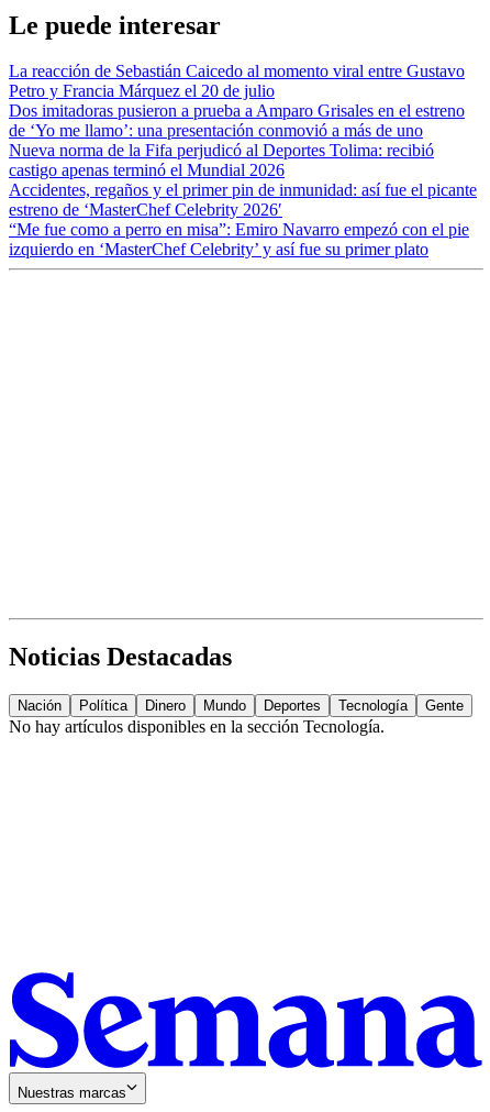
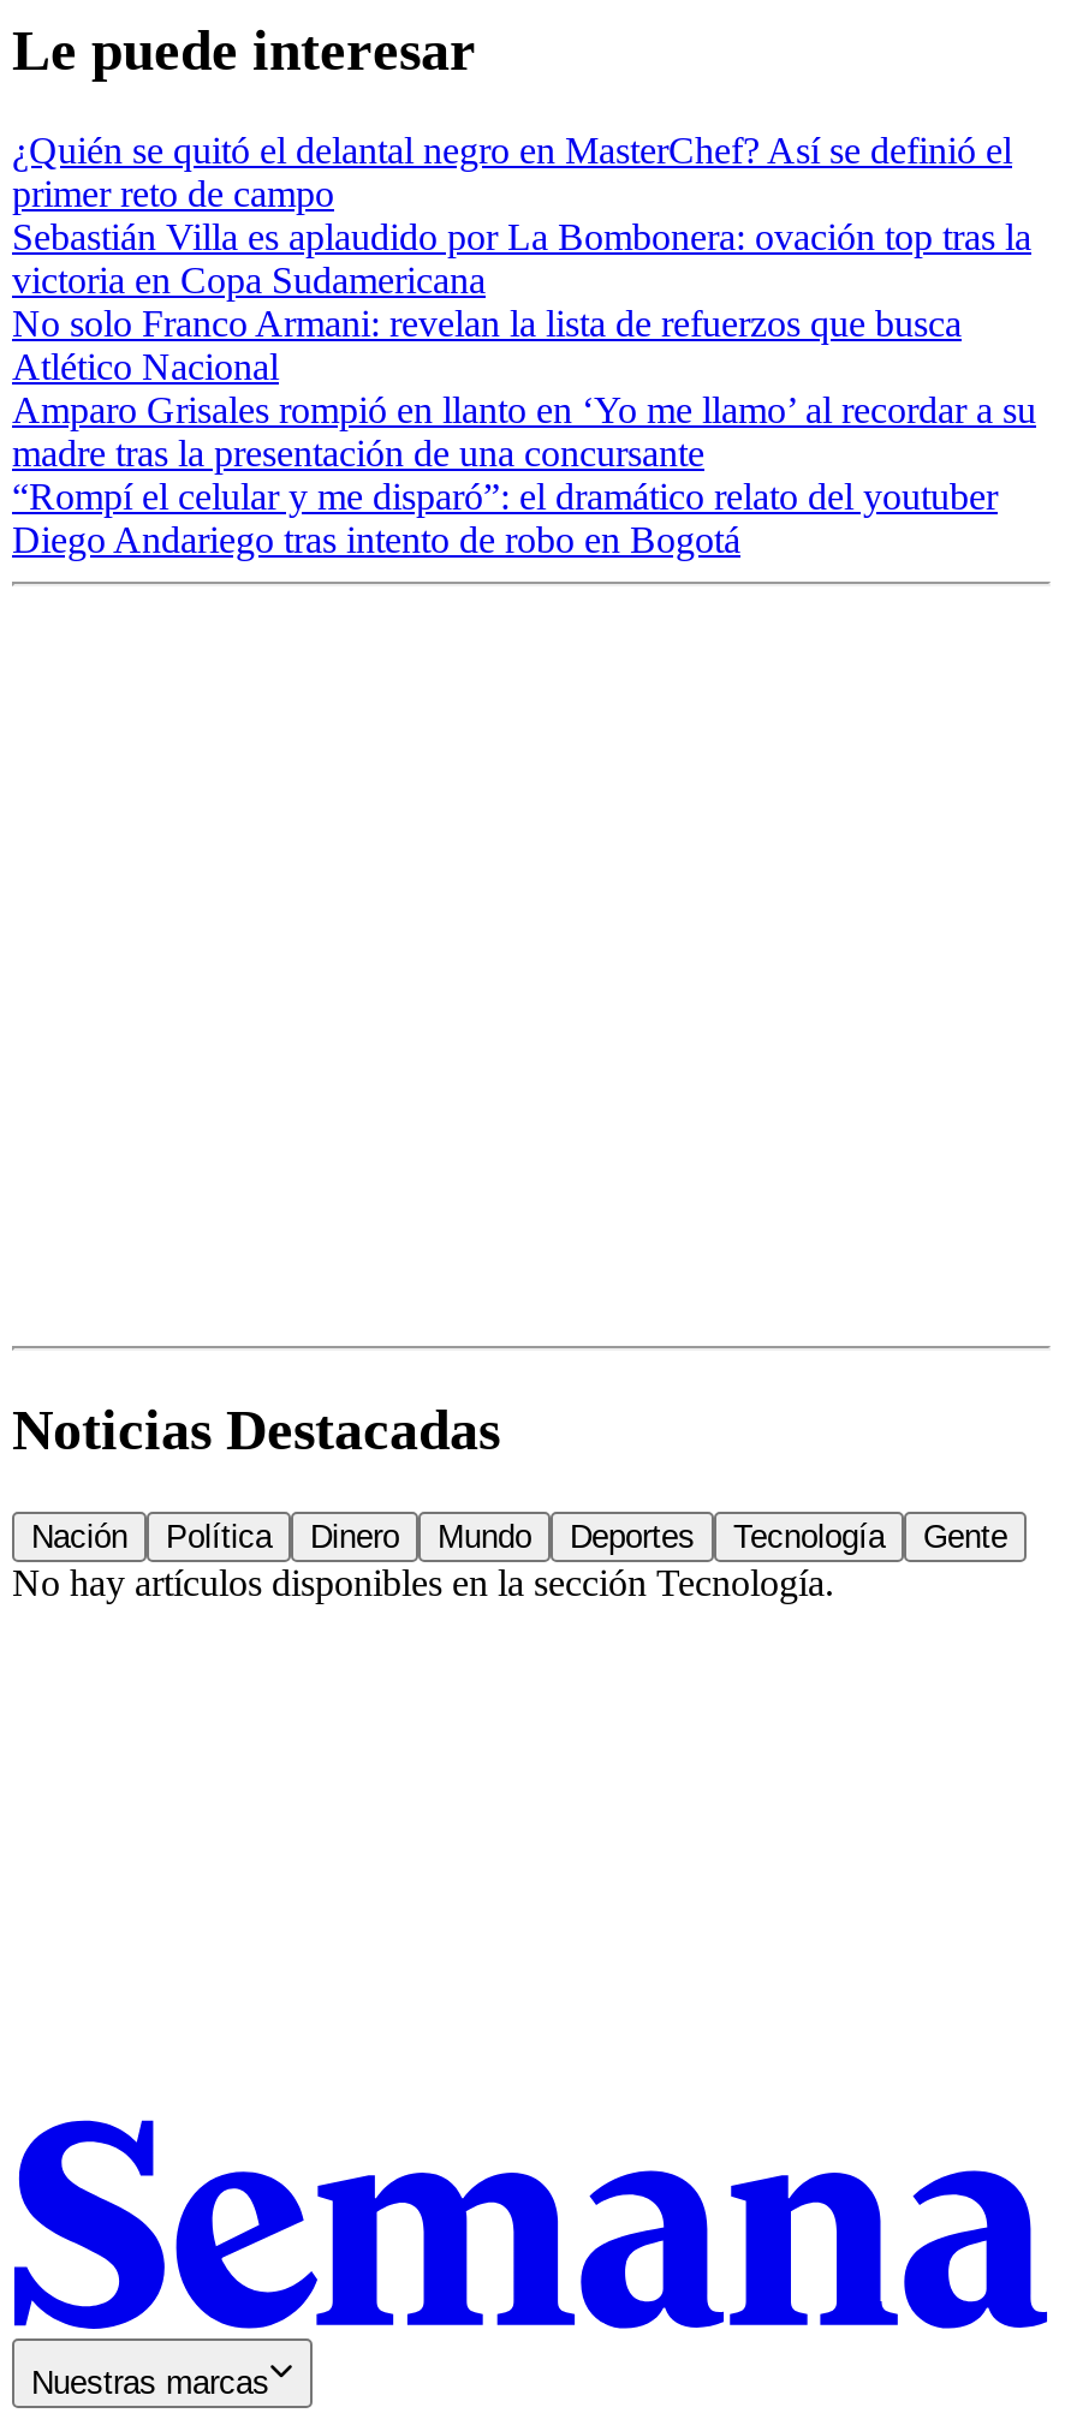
- La reacción de Sebastián Caicedo al momento viral entre Gustavo
- Petro y Francia Márquez el 20 de julio
- Dos imitadoras pusieron a prueba a Amparo Grisales en el estreno
- de ‘Yo me llamo’: una presentación conmovió a más de uno
- Nueva norma de la Fifa perjudicó al Deportes Tolima: recibió
- castigo apenas terminó el Mundial 2026
- Accidentes, regaños y el primer pin de inmunidad: así fue el picante
- estreno de ‘MasterChef Celebrity 2026′
- “Me fue como a perro en misa”: Emiro Navarro empezó con el pie
- izquierdo en ‘MasterChef Celebrity’ y así fue su primer plato
+ ¿Quién se quitó el delantal negro en MasterChef? Así se definió el
+ primer reto de campo
+ Sebastián Villa es aplaudido por La Bombonera: ovación top tras la
+ victoria en Copa Sudamericana
+ No solo Franco Armani: revelan la lista de refuerzos que busca
+ Atlético Nacional
+ Amparo Grisales rompió en llanto en ‘Yo me llamo’ al recordar a su
+ madre tras la presentación de una concursante
+ “Rompí el celular y me disparó”: el dramático relato del youtuber
+ Diego Andariego tras intento de robo en Bogotá
